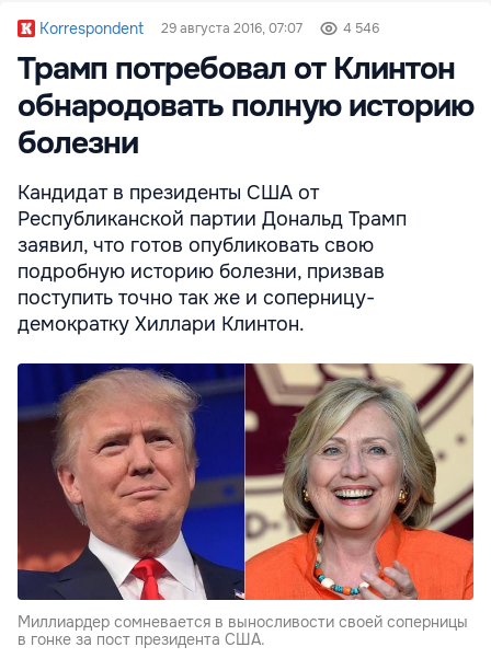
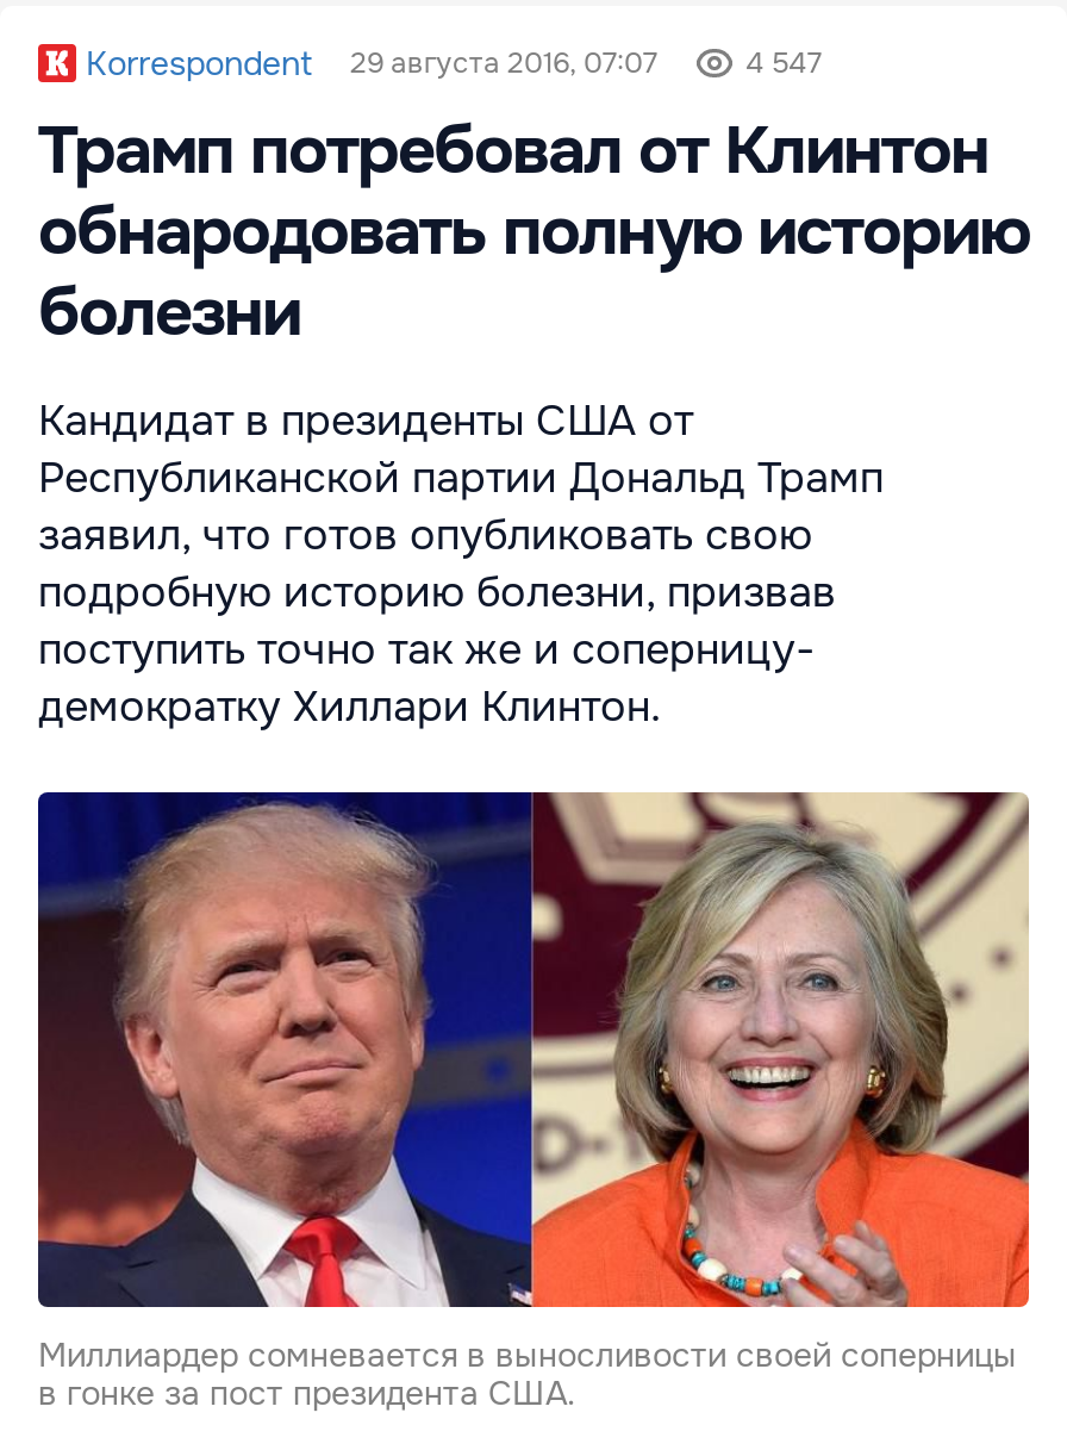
- 4 546
+ 4 547
